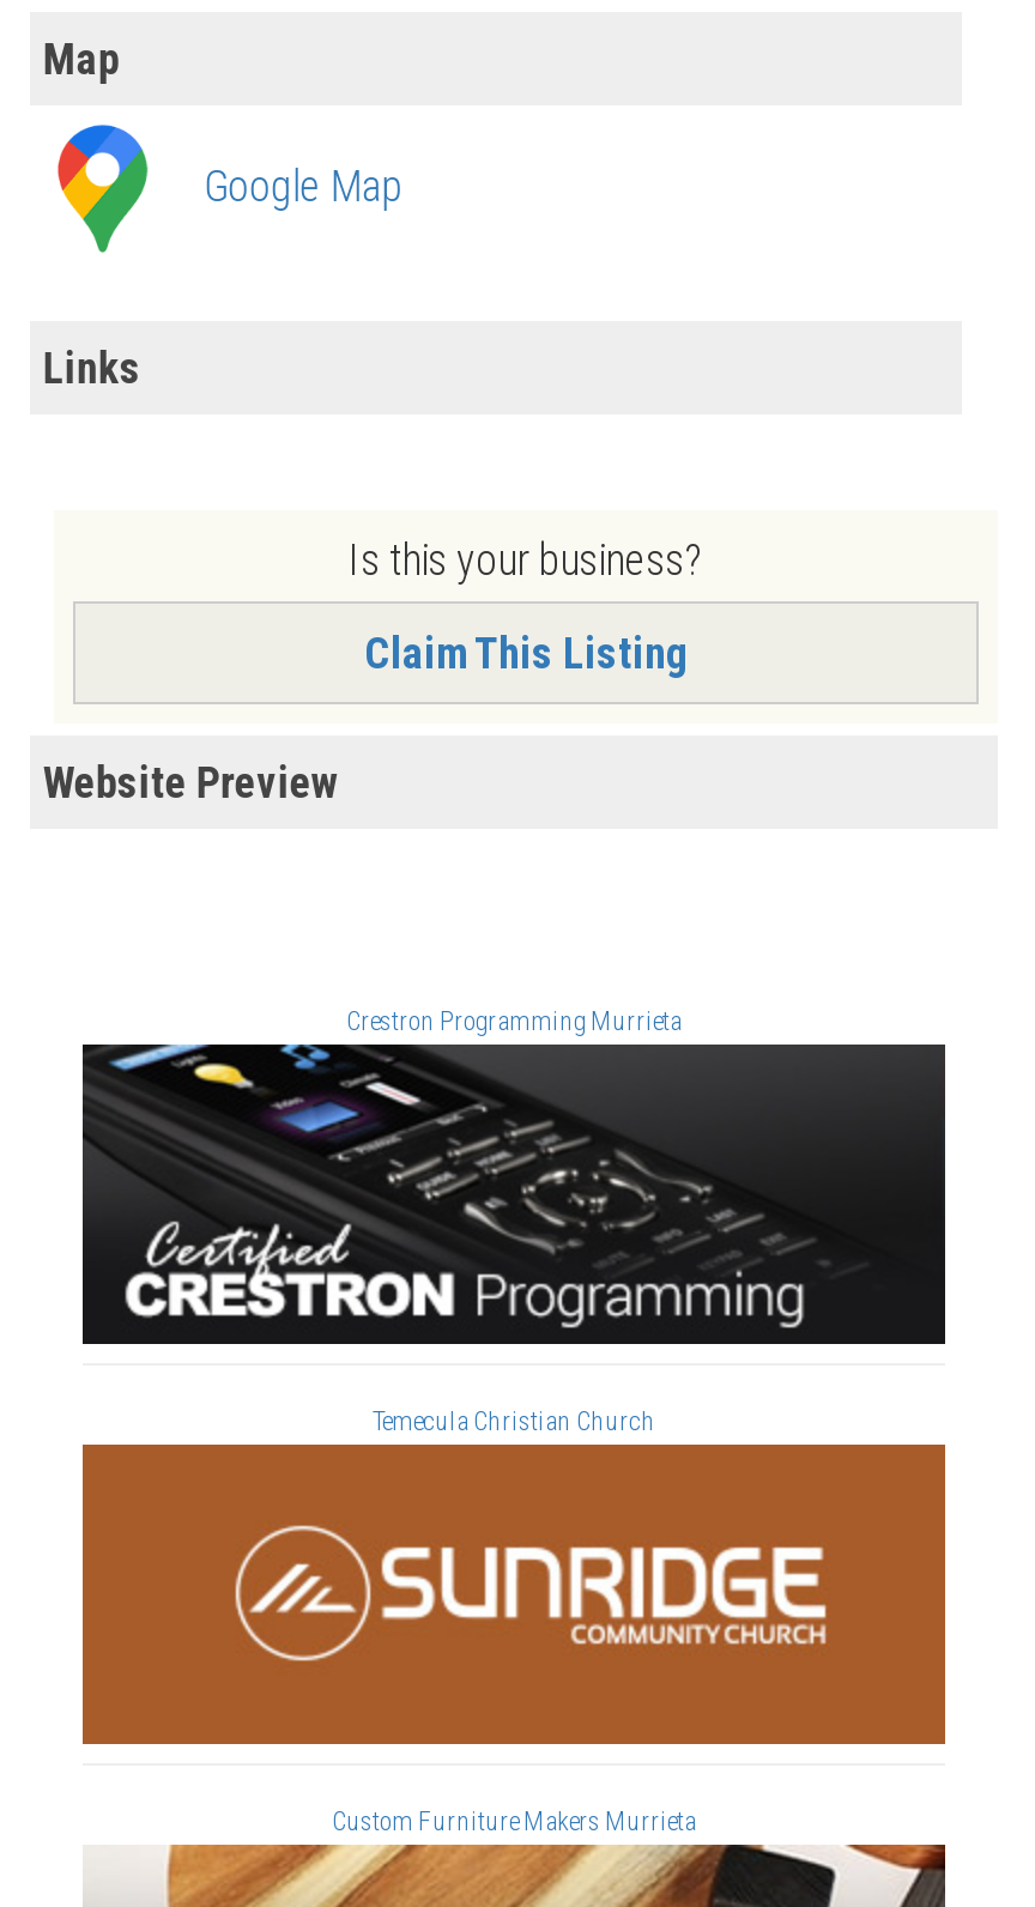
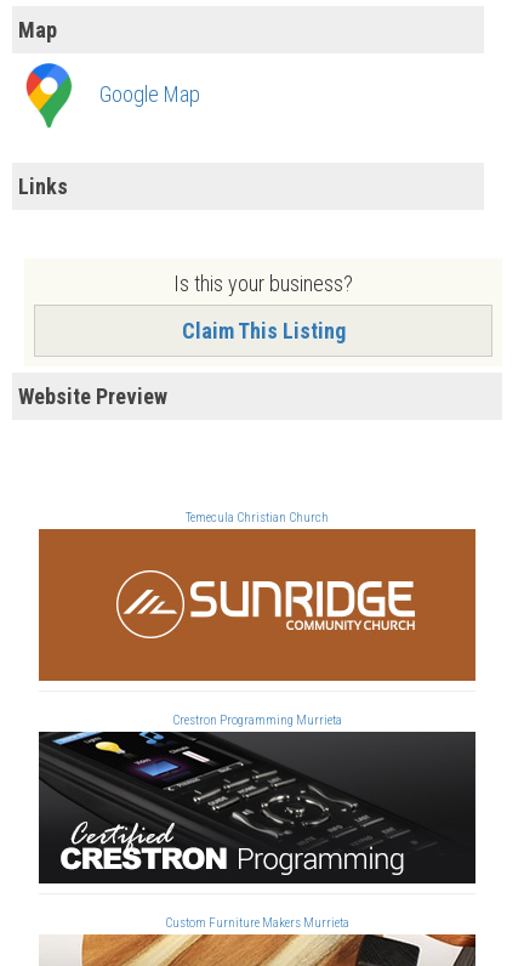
moved down: Crestron Programming Murrieta

moved down: [image]

moved up: Temecula Christian Church

moved up: [image]
